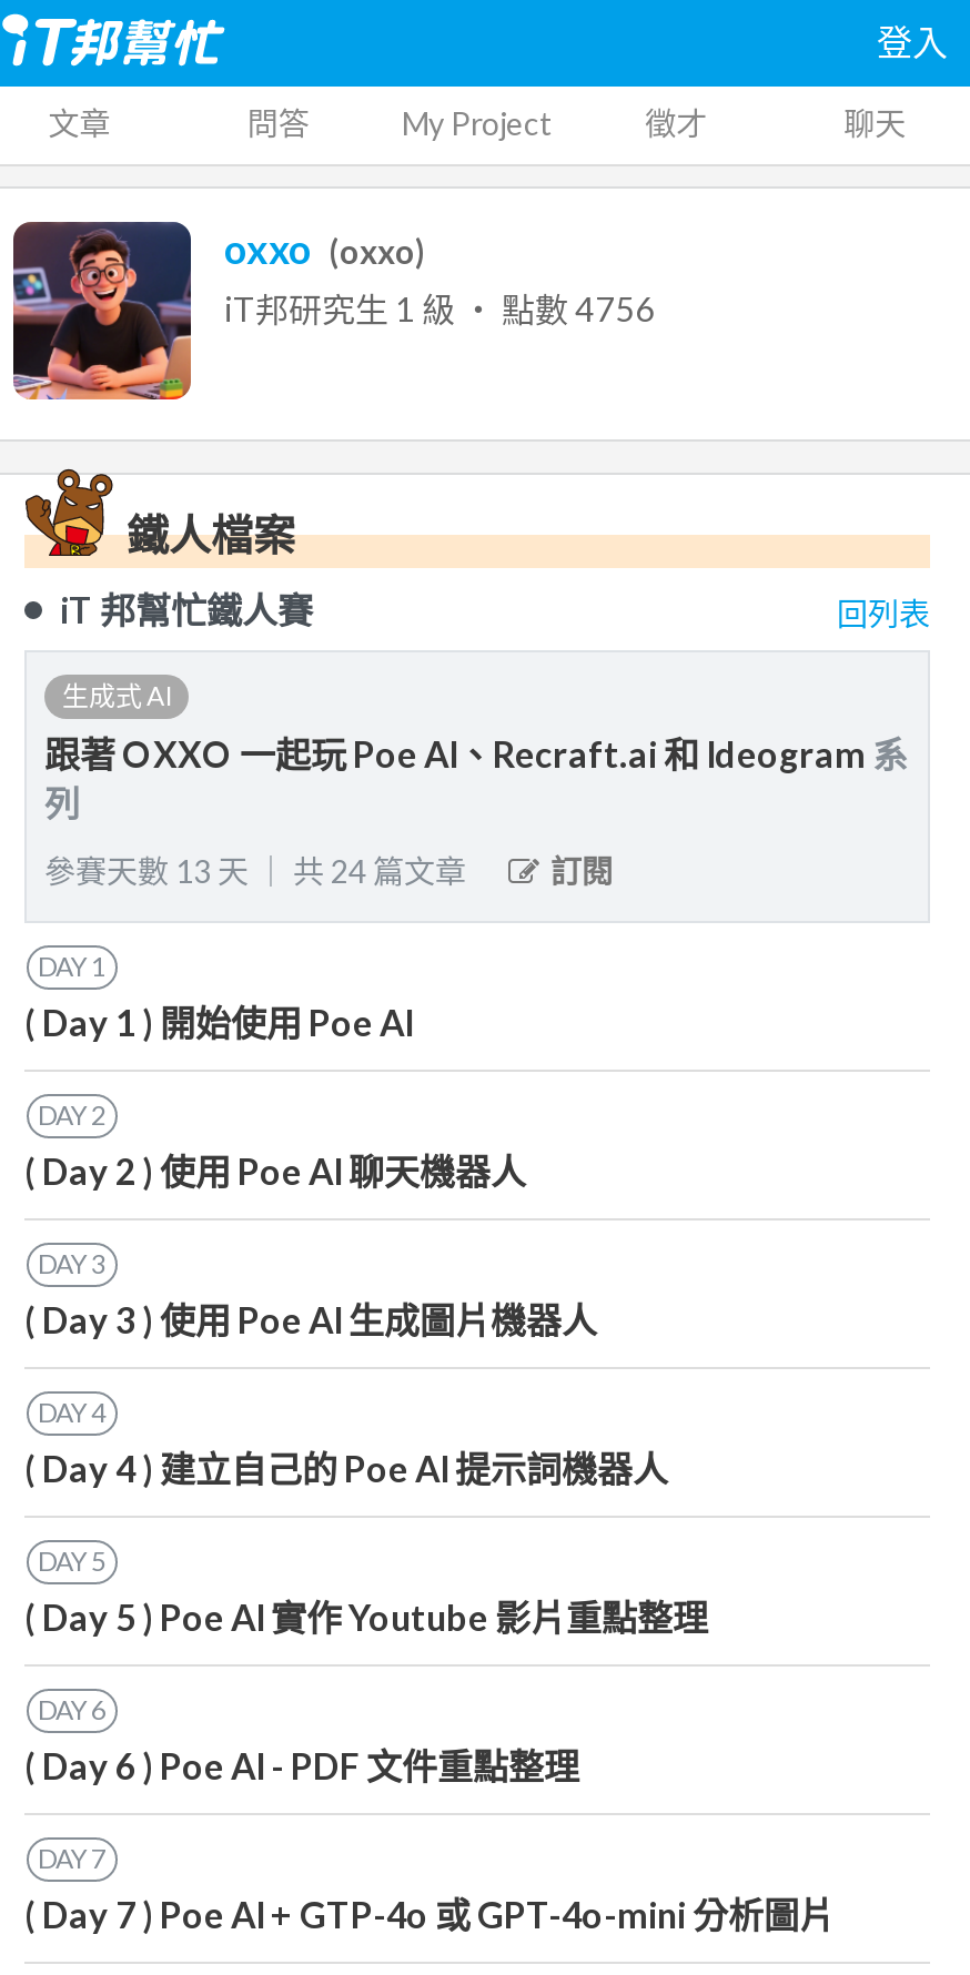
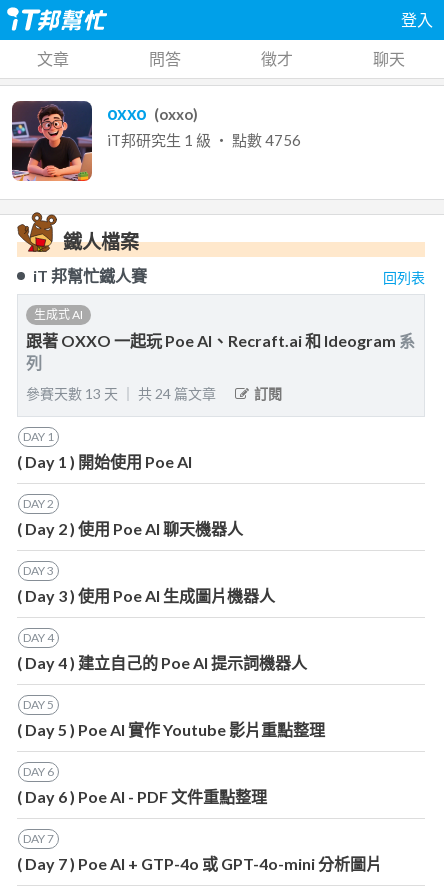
- My Project
